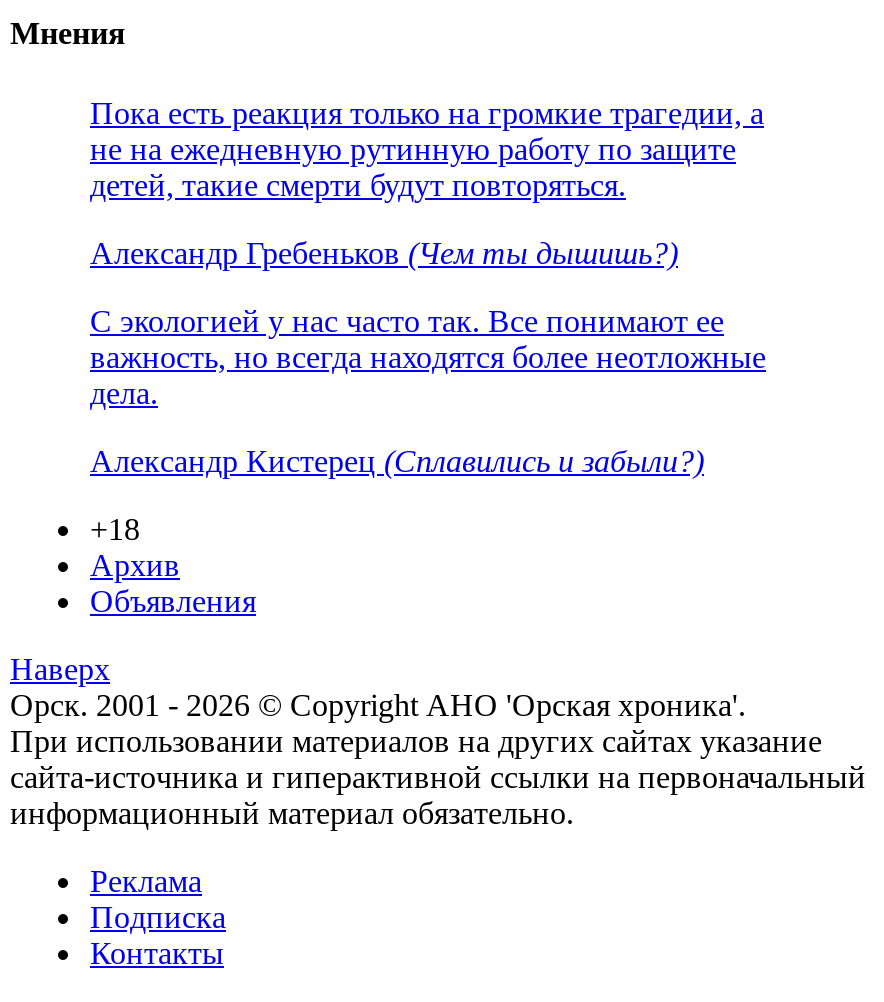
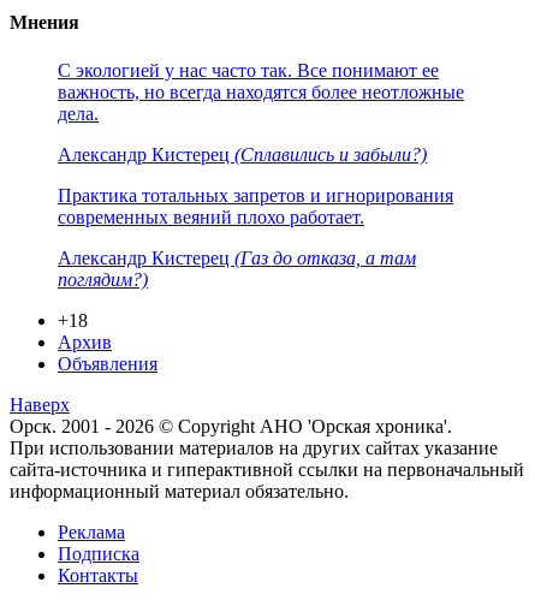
- Пока есть реакция только на громкие трагедии, а
- не на ежедневную рутинную работу по защите
- детей, такие смерти будут повторяться.
- Александр Гребеньков (Чем ты дышишь?)

moved up: С экологией у нас часто так. Все понимают ее | важность, но всегда находятся более неотложные | дела. | Александр Кистерец (Сплавились и забыли?)

+ Практика тотальных запретов и игнорирования
+ современных веяний плохо работает.
+ Александр Кистерец (Газ до отказа, а там
+ поглядим?)
